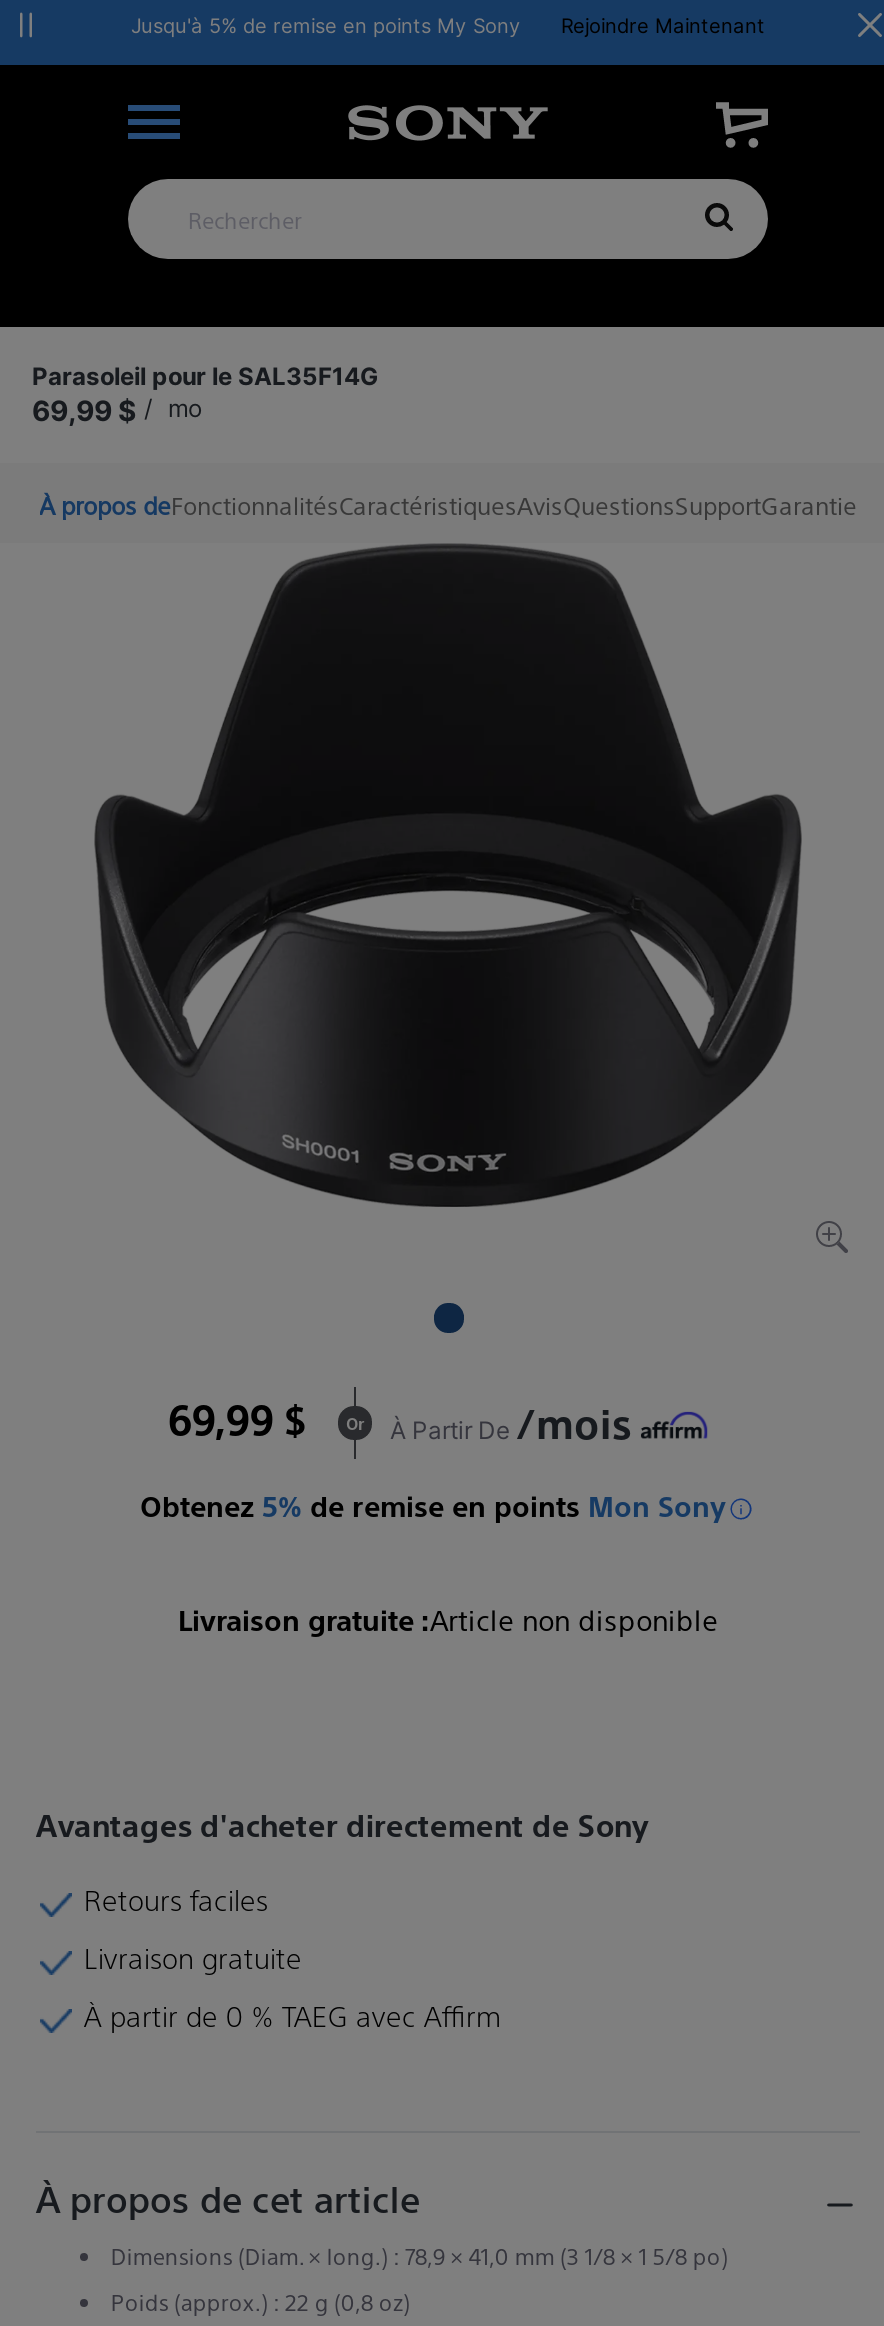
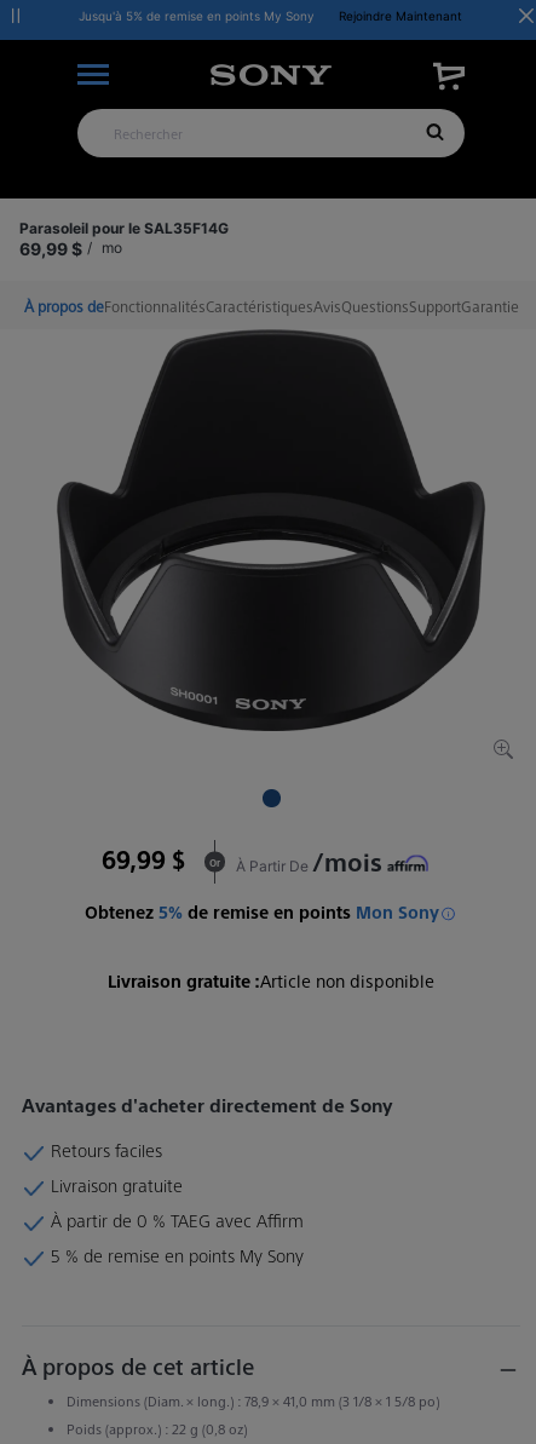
+ 5 % de remise en points My Sony
